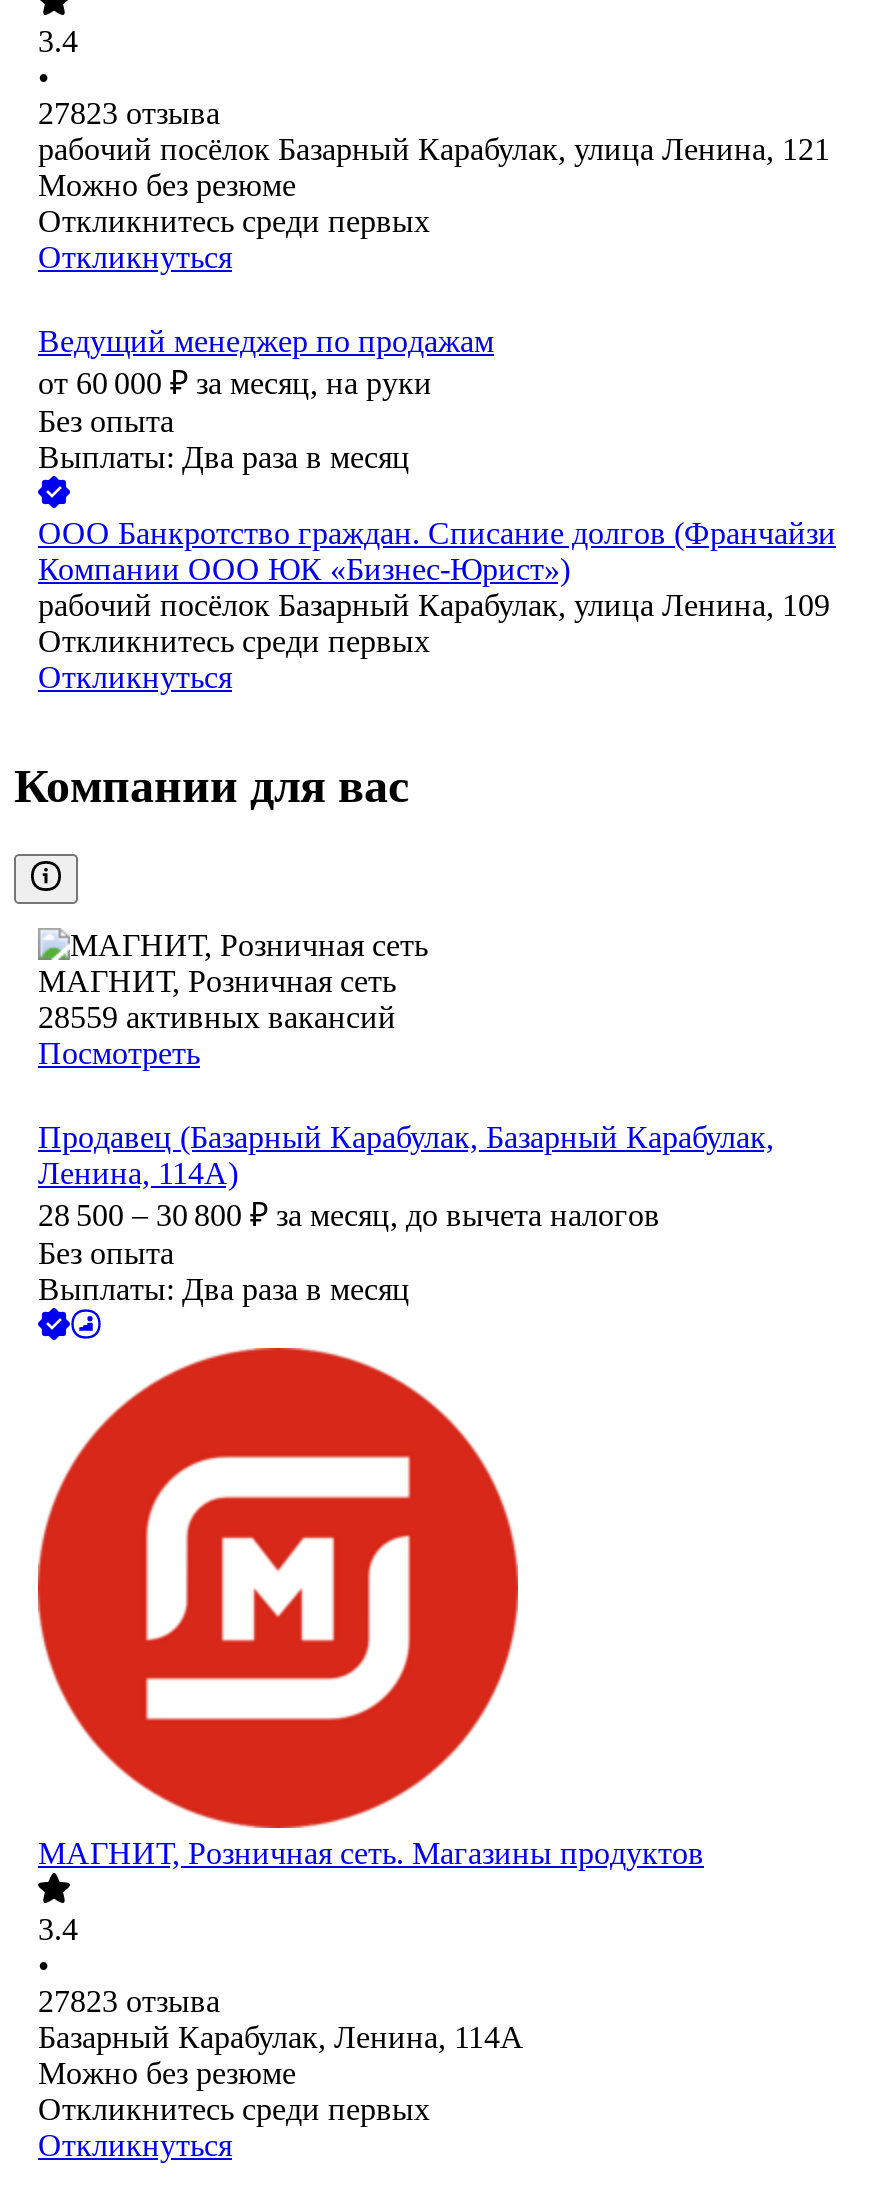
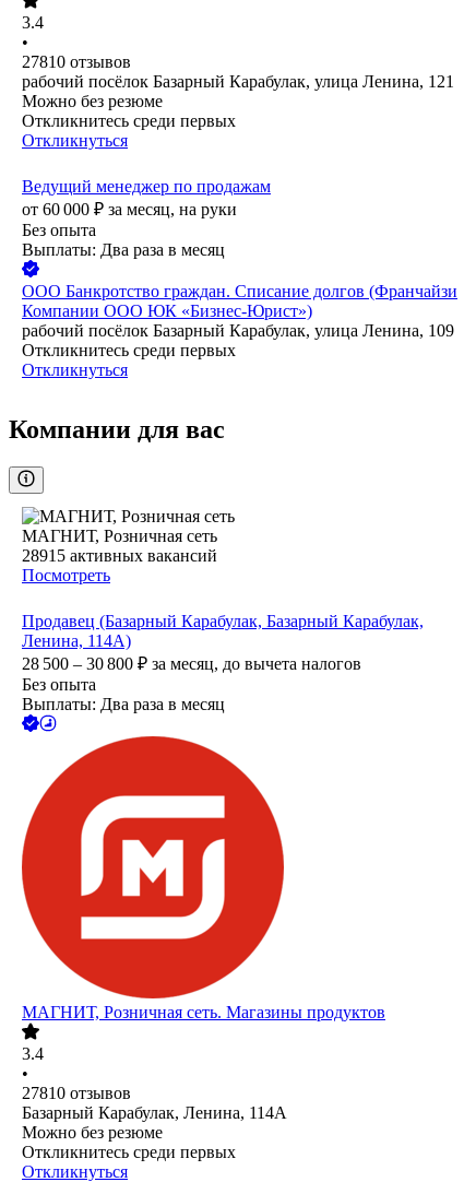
- 27823 отзыва
+ 27810 отзывов

- 28559 активных вакансий
+ 28915 активных вакансий

- 27823 отзыва
+ 27810 отзывов
